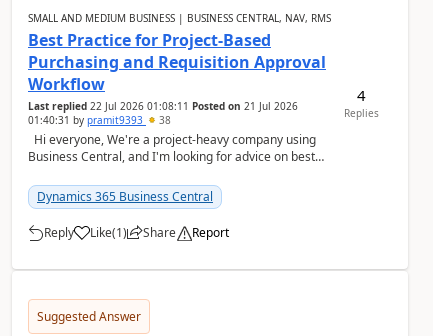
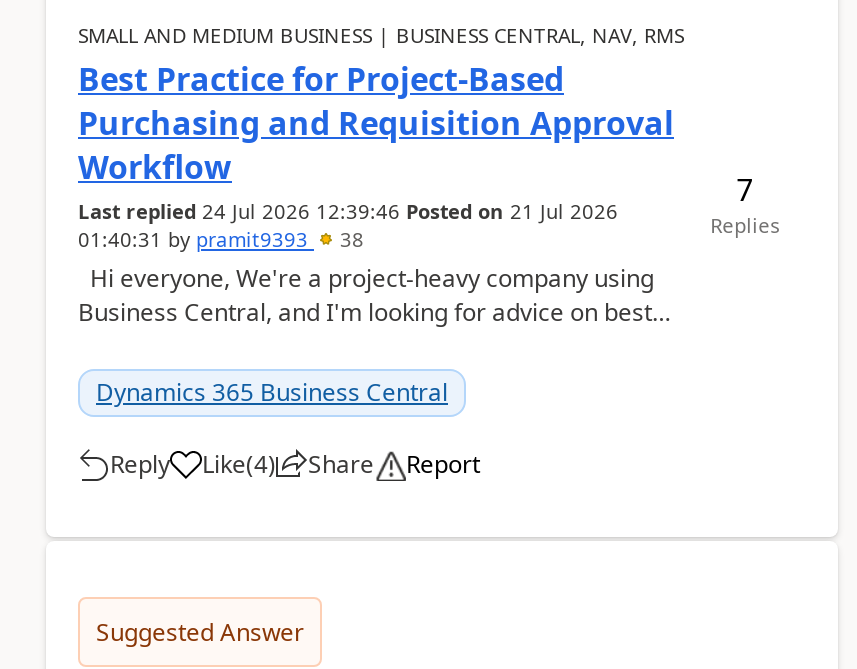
- 4
+ 7

- Last replied 22 Jul 2026 01:08:11 Posted on 21 Jul 2026
+ Last replied 24 Jul 2026 12:39:46 Posted on 21 Jul 2026

- (1)
+ (4)
